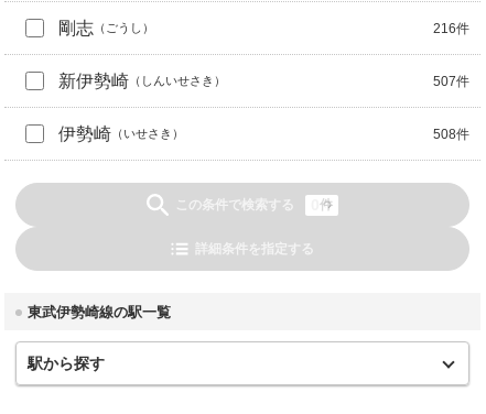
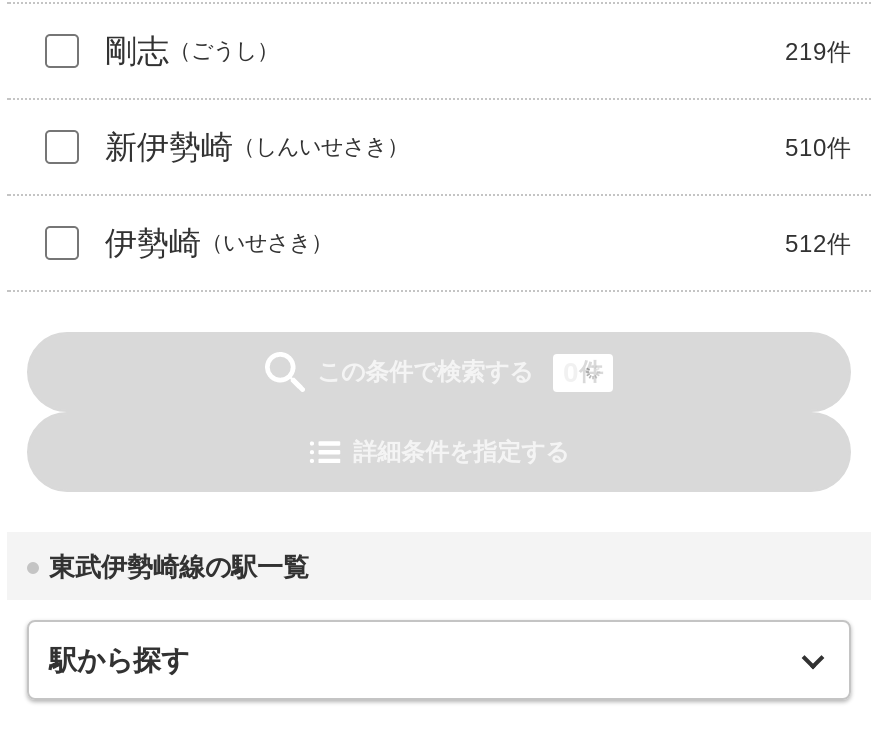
- 216件
+ 219件

- 507件
+ 510件

- 508件
+ 512件
